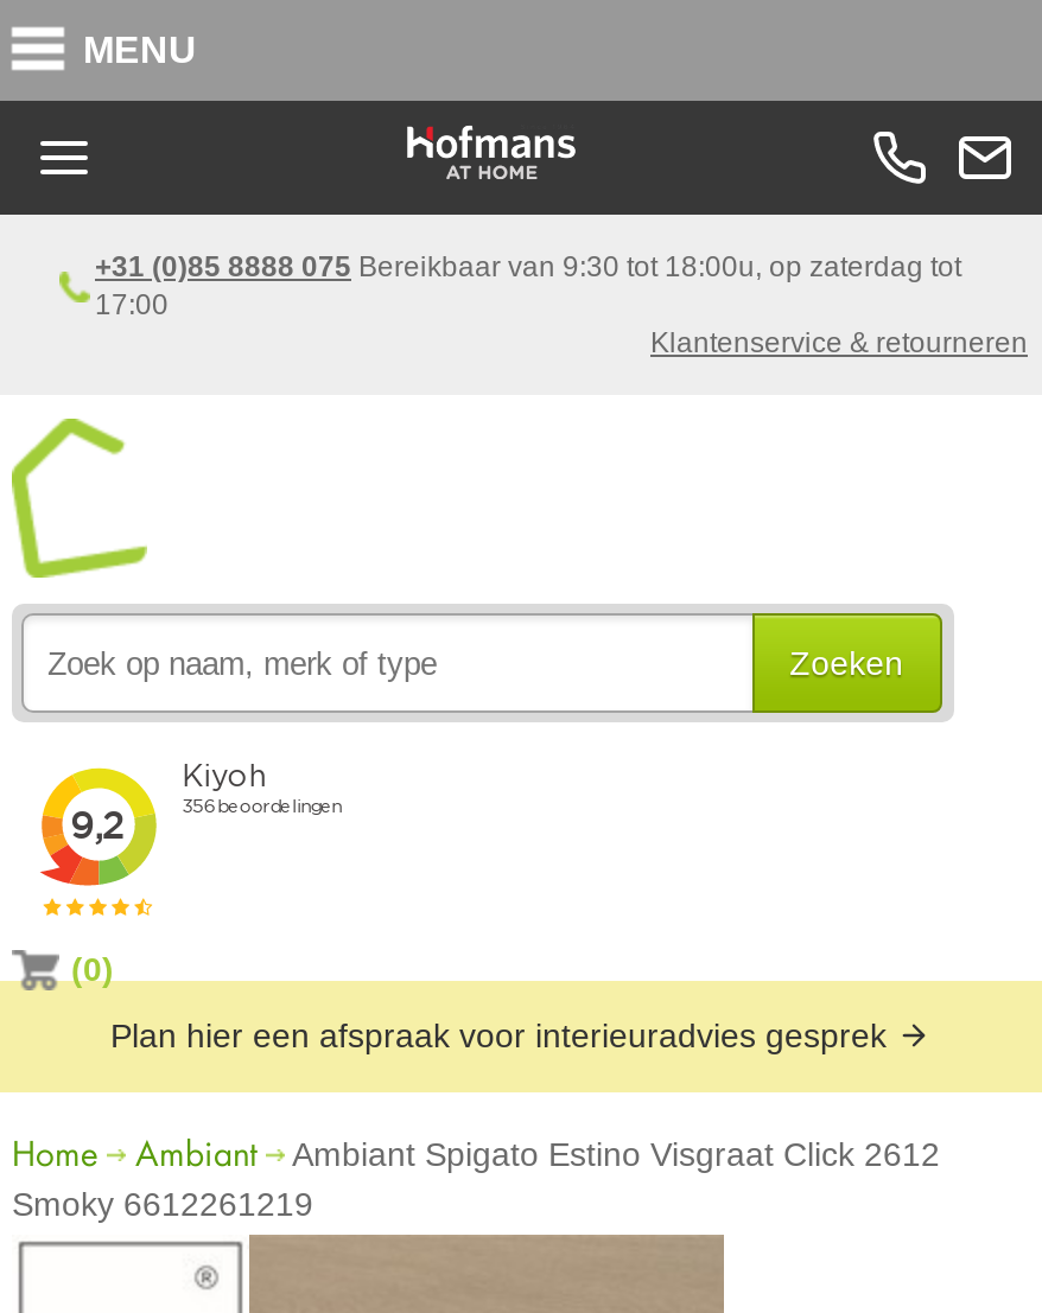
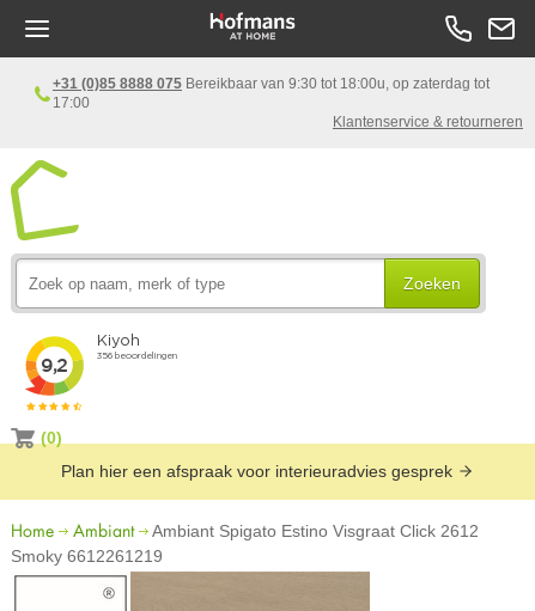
- MENU
